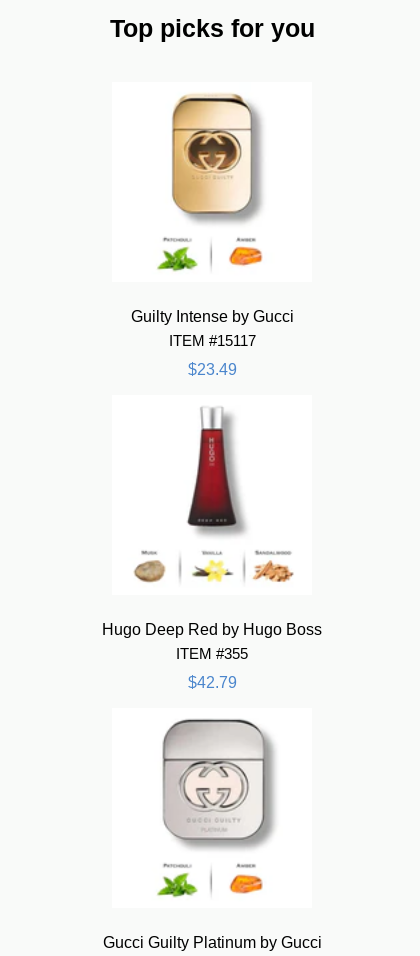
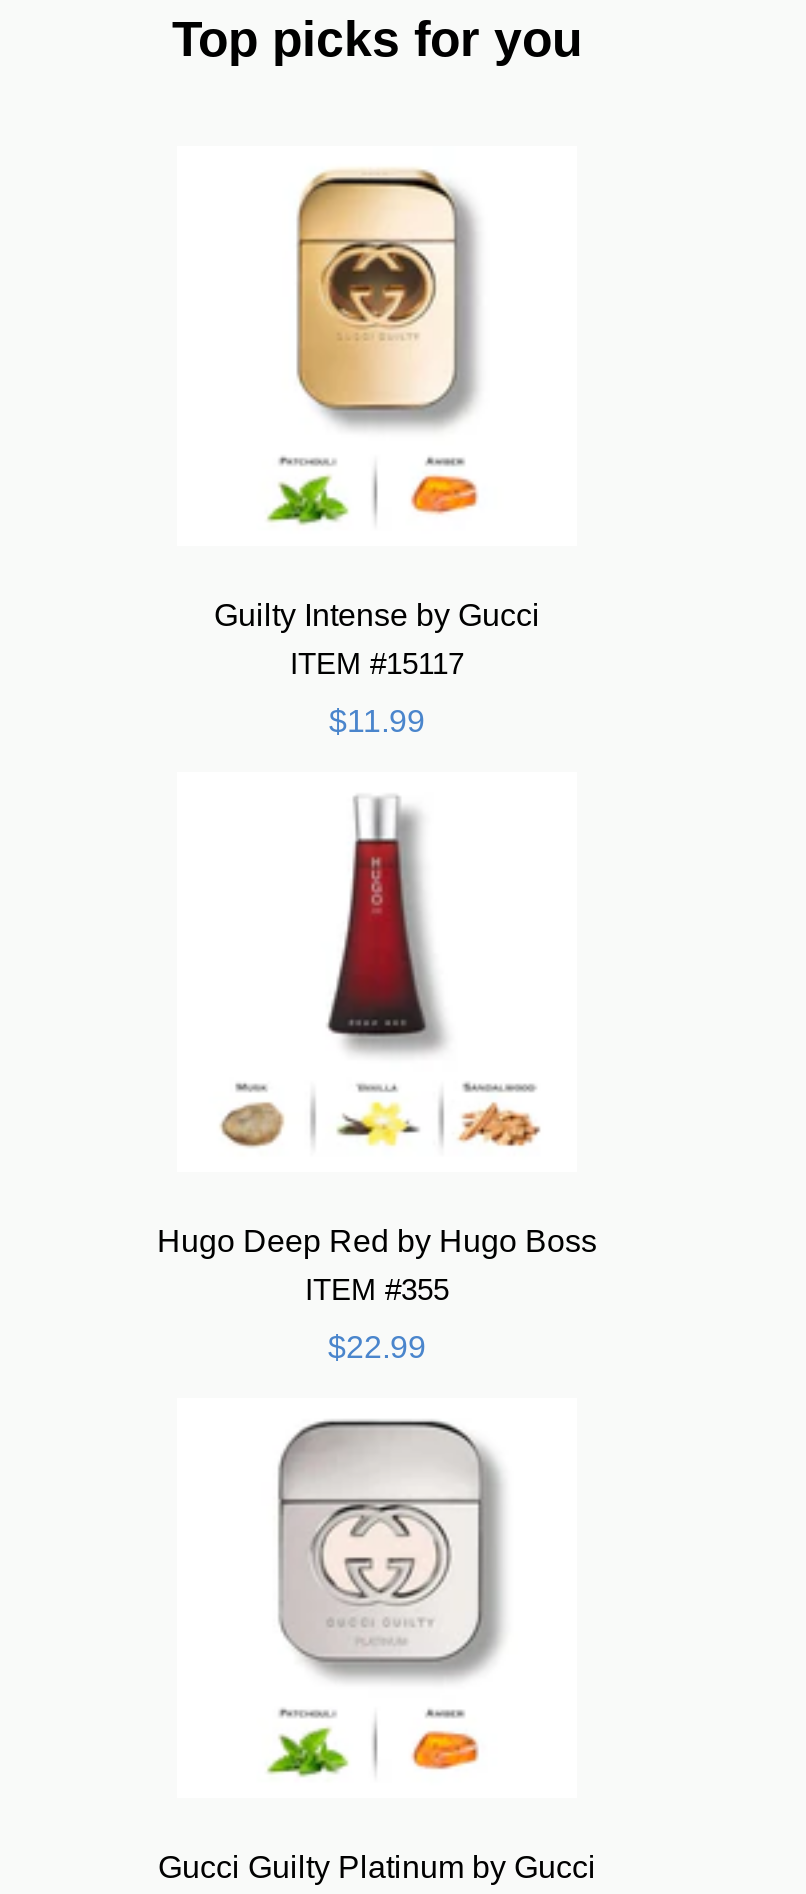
- $23.49
+ $11.99

- $42.79
+ $22.99
